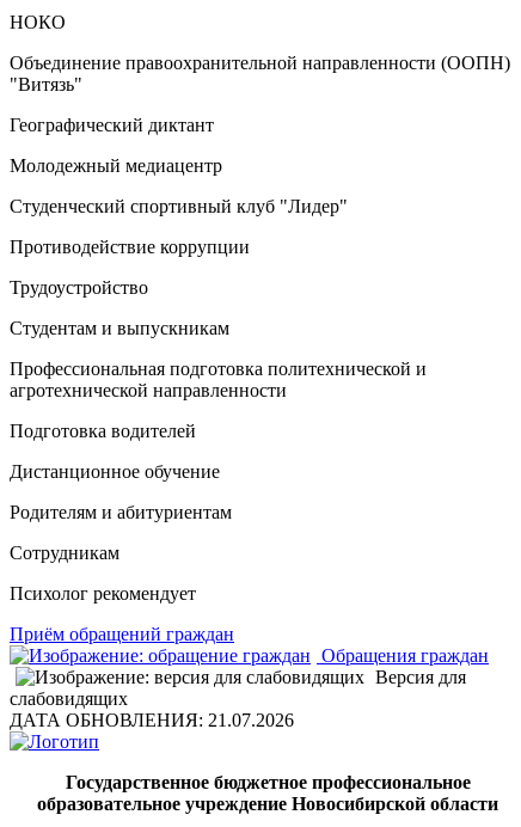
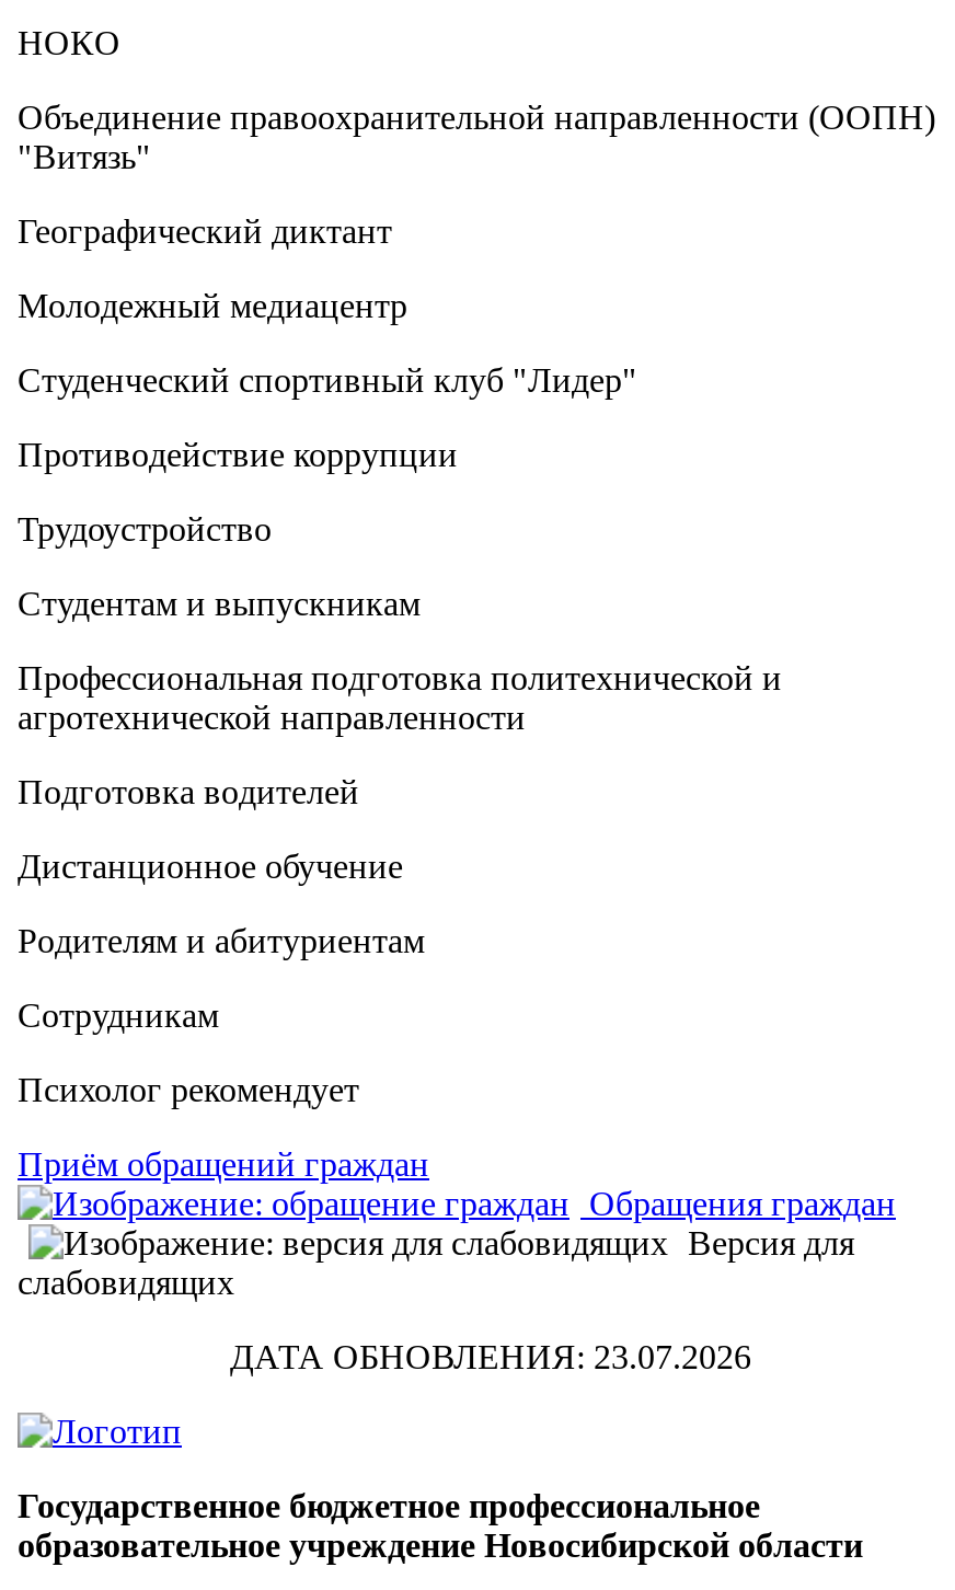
- ДАТА ОБНОВЛЕНИЯ: 21.07.2026
+ ДАТА ОБНОВЛЕНИЯ: 23.07.2026
